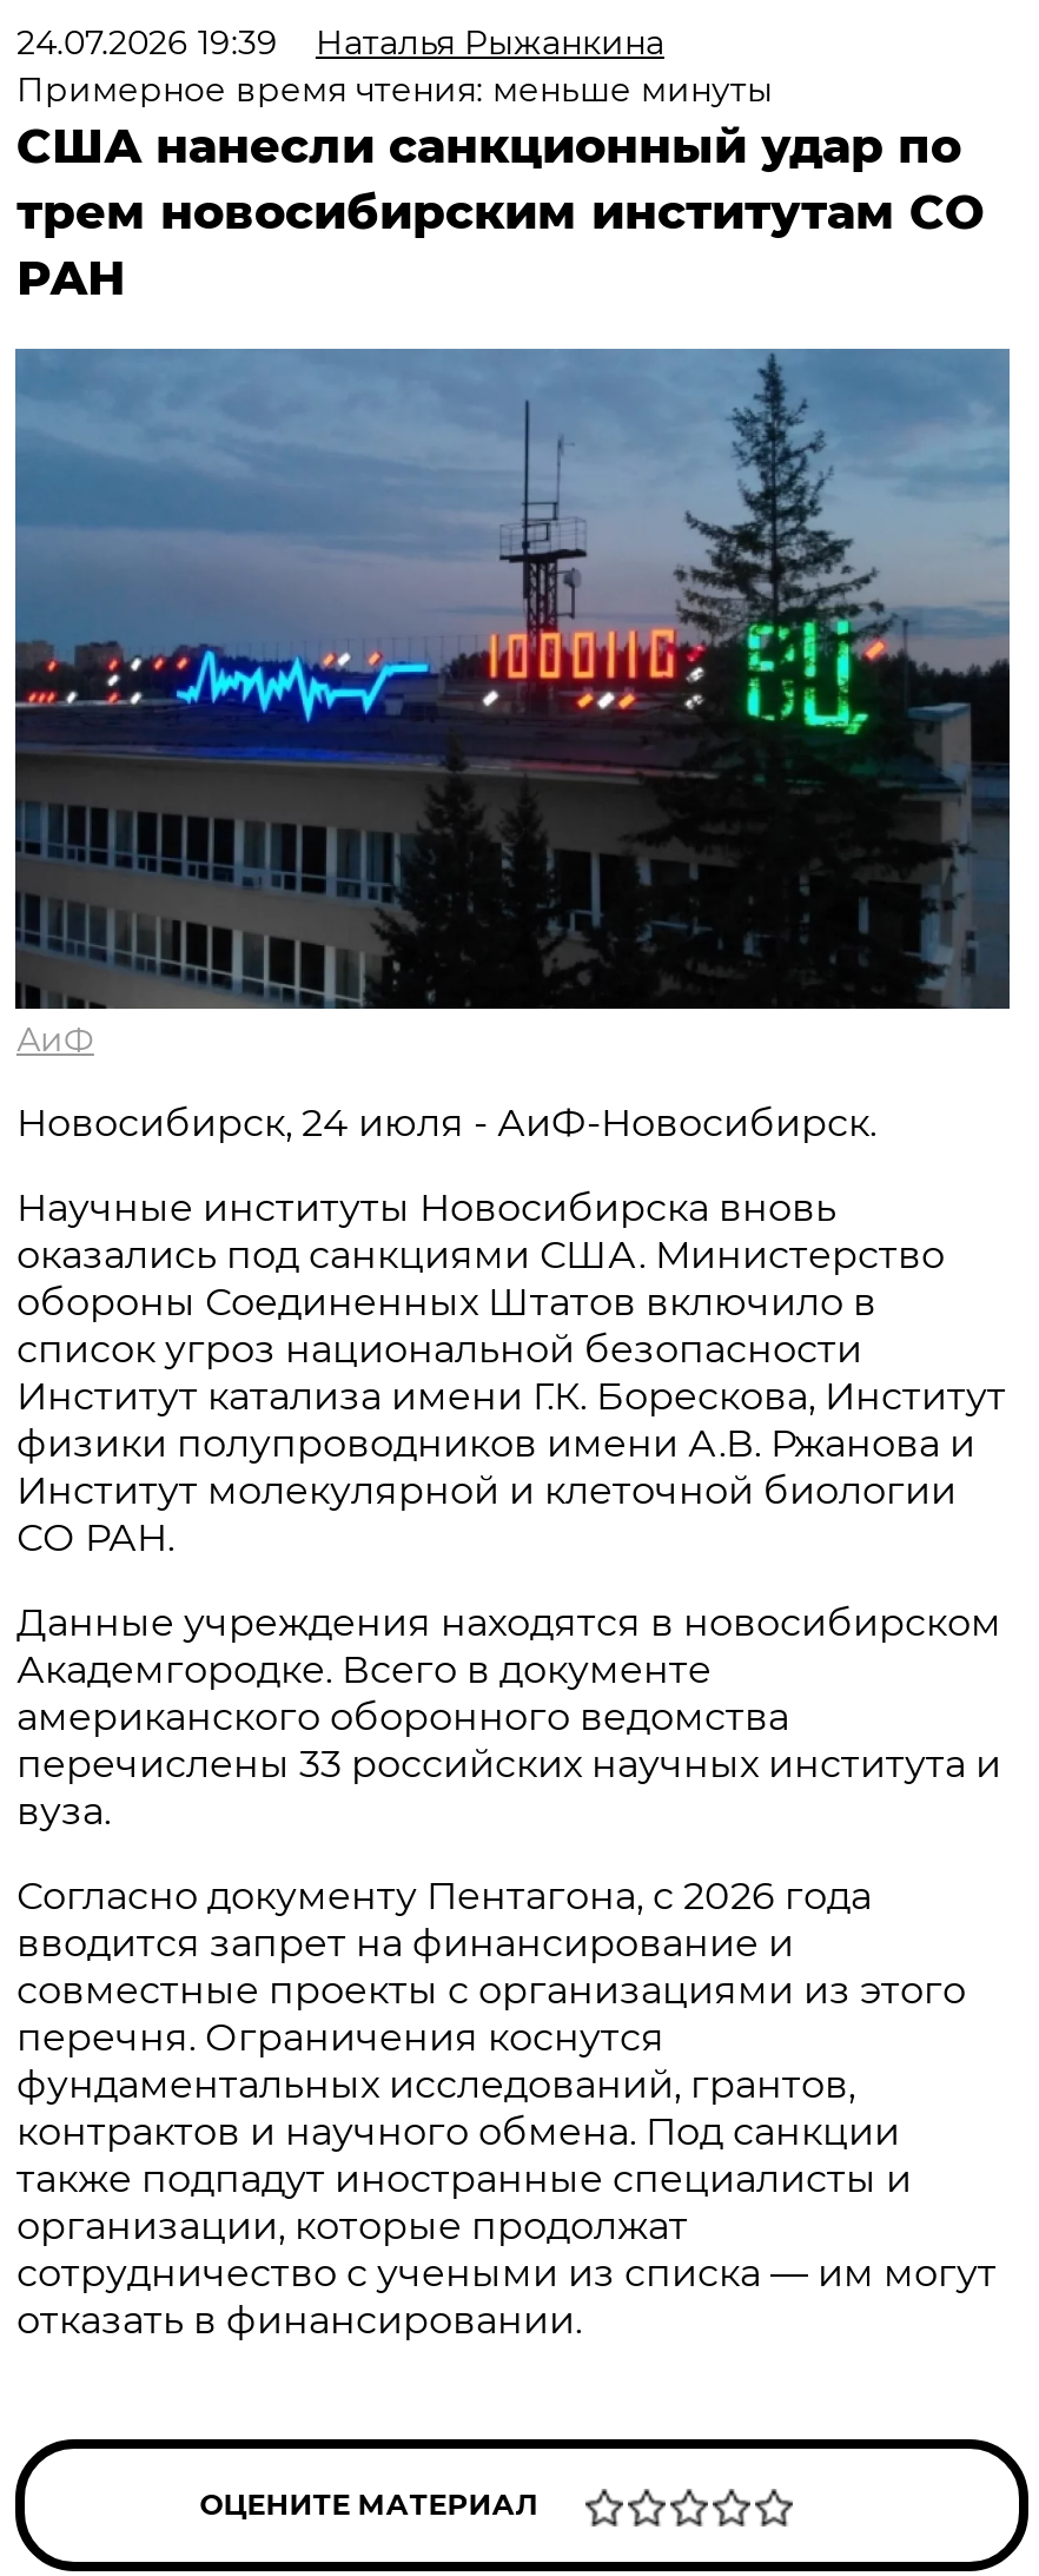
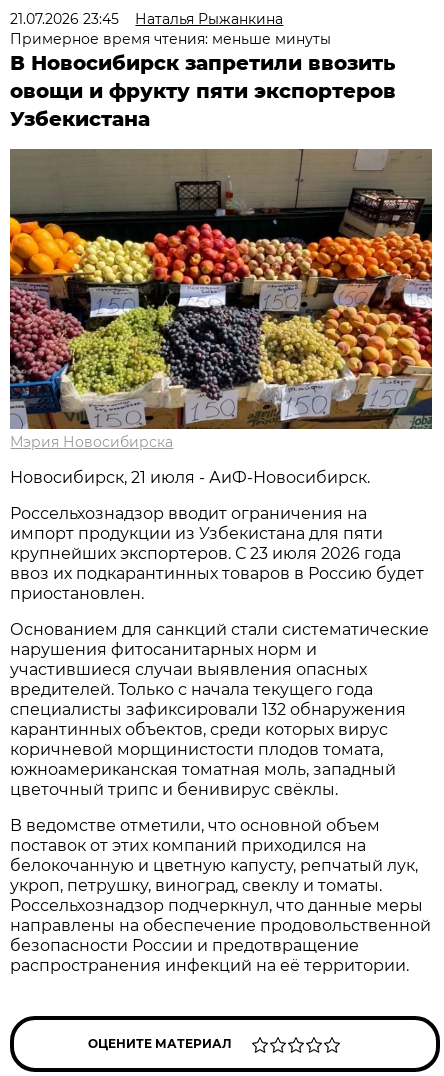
- 24.07.2026 19:39 Наталья Рыжанкина
+ 21.07.2026 23:45 Наталья Рыжанкина

- США нанесли санкционный удар по
- трем новосибирским институтам СО
- РАН
+ В Новосибирск запретили ввозить
+ овощи и фрукту пяти экспортеров
+ Узбекистана

- [image]
- АиФ
+ [image]
+ Мэрия Новосибирска

- Новосибирск, 24 июля - АиФ-Новосибирск.
+ Новосибирск, 21 июля - АиФ-Новосибирск.

- Научные институты Новосибирска вновь
- оказались под санкциями США. Министерство
- обороны Соединенных Штатов включило в
- список угроз национальной безопасности
- Институт катализа имени Г.К. Борескова, Институт
- физики полупроводников имени А.В. Ржанова и
- Институт молекулярной и клеточной биологии
- СО РАН.
+ Россельхознадзор вводит ограничения на
+ импорт продукции из Узбекистана для пяти
+ крупнейших экспортеров. С 23 июля 2026 года
+ ввоз их подкарантинных товаров в Россию будет
+ приостановлен.

- Данные учреждения находятся в новосибирском
- Академгородке. Всего в документе
- американского оборонного ведомства
- перечислены 33 российских научных института и
- вуза.
+ Основанием для санкций стали систематические
+ нарушения фитосанитарных норм и
+ участившиеся случаи выявления опасных
+ вредителей. Только с начала текущего года
+ специалисты зафиксировали 132 обнаружения
+ карантинных объектов, среди которых вирус
+ коричневой морщинистости плодов томата,
+ южноамериканская томатная моль, западный
+ цветочный трипс и бенивирус свёклы.

- Согласно документу Пентагона, с 2026 года
- вводится запрет на финансирование и
- совместные проекты с организациями из этого
- перечня. Ограничения коснутся
- фундаментальных исследований, грантов,
- контрактов и научного обмена. Под санкции
- также подпадут иностранные специалисты и
- организации, которые продолжат
- сотрудничество с учеными из списка — им могут
- отказать в финансировании.
+ В ведомстве отметили, что основной объем
+ поставок от этих компаний приходился на
+ белокочанную и цветную капусту, репчатый лук,
+ укроп, петрушку, виноград, свеклу и томаты.
+ Россельхознадзор подчеркнул, что данные меры
+ направлены на обеспечение продовольственной
+ безопасности России и предотвращение
+ распространения инфекций на её территории.
